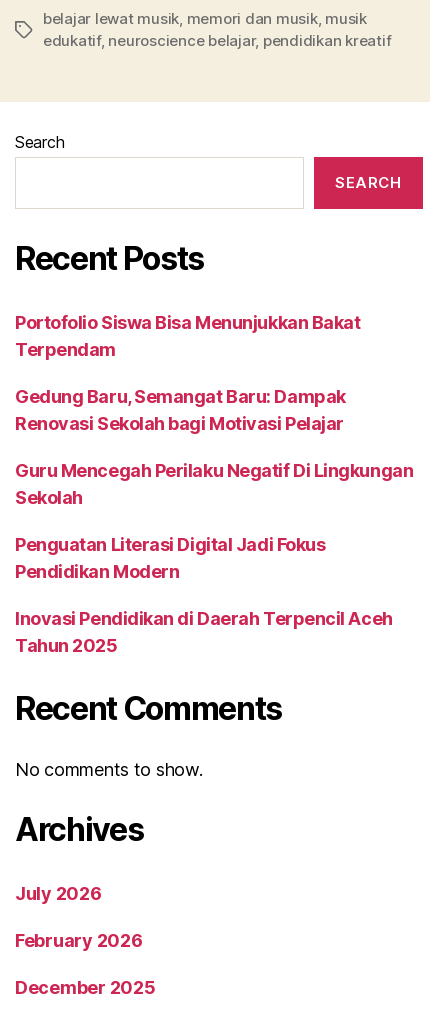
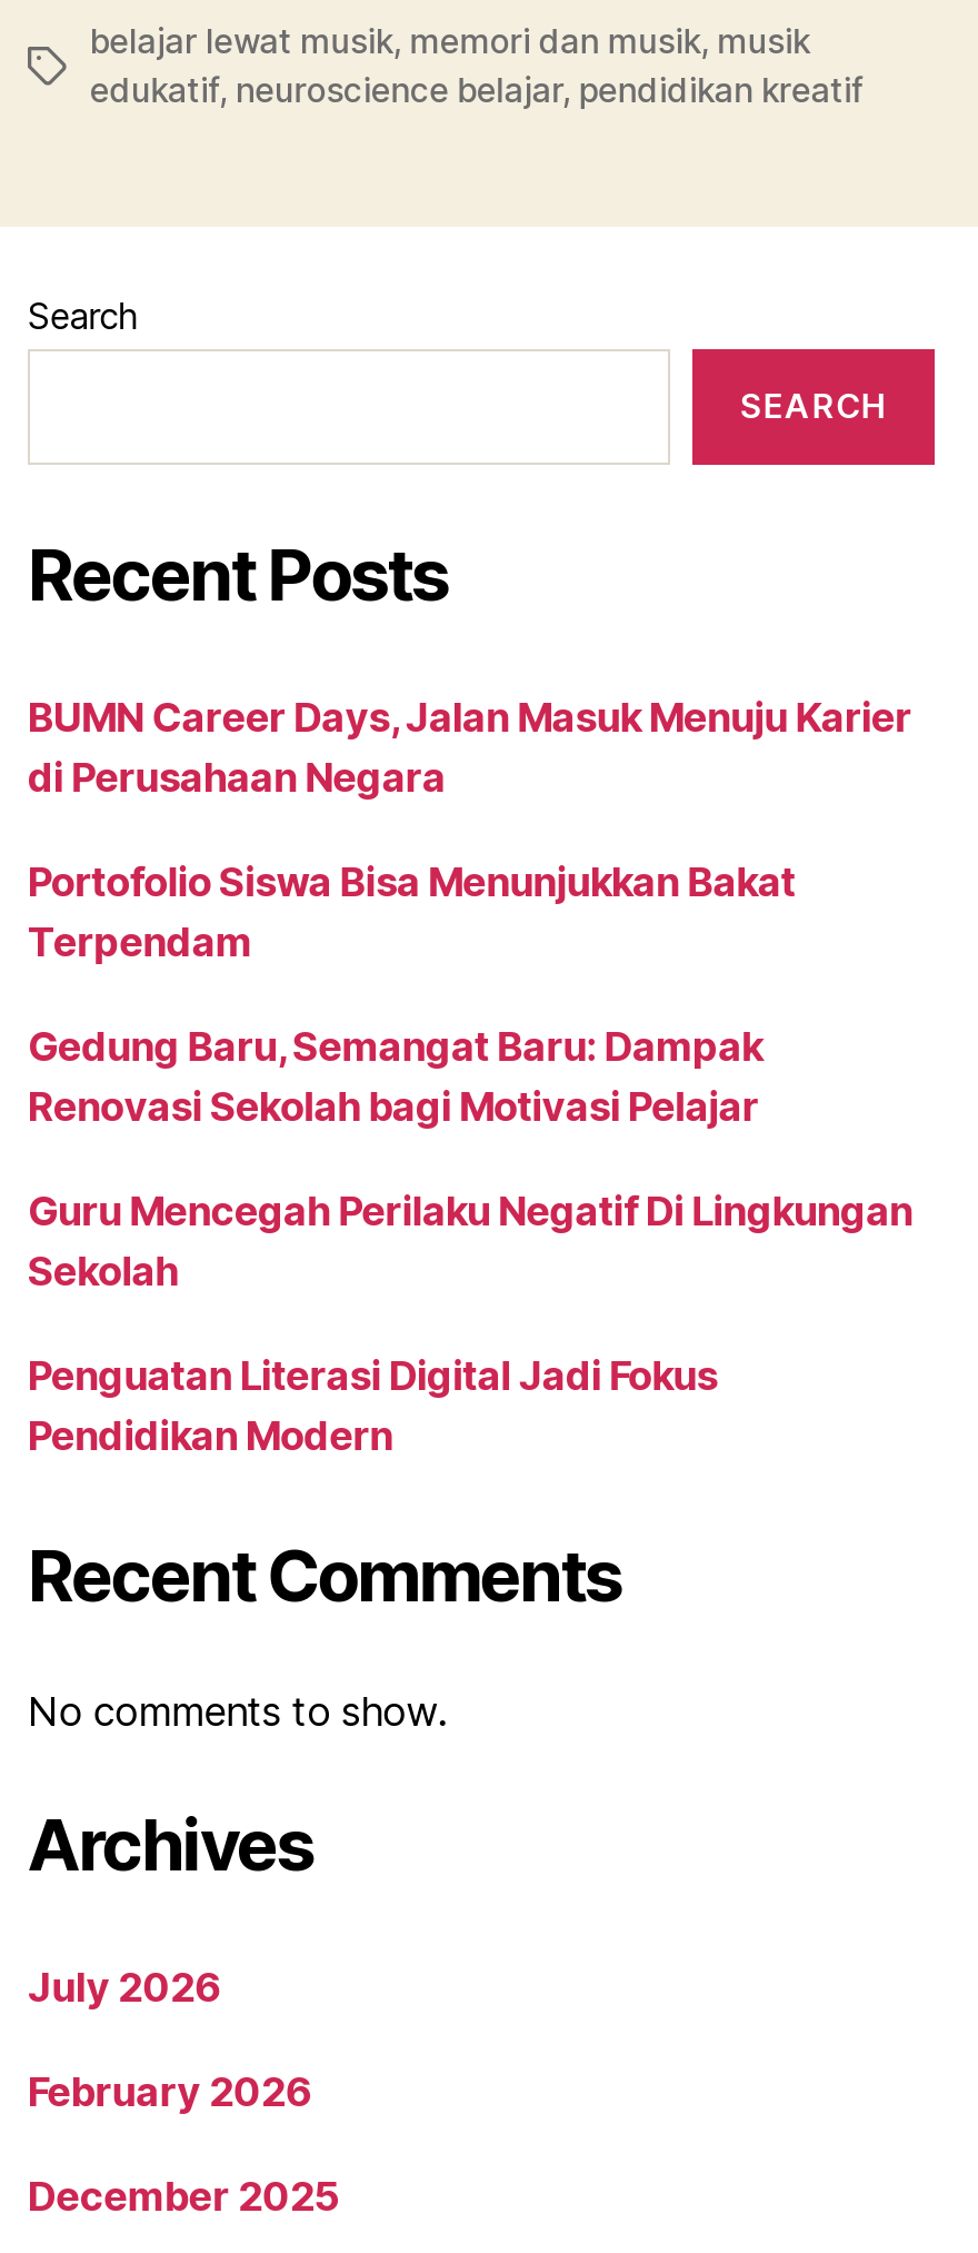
+ BUMN Career Days, Jalan Masuk Menuju Karier
+ di Perusahaan Negara

moved down: Portofolio Siswa Bisa Menunjukkan Bakat | Terpendam | Gedung Baru, Semangat Baru: Dampak | Renovasi Sekolah bagi Motivasi Pelajar | Guru Mencegah Perilaku Negatif Di Lingkungan | Sekolah | Penguatan Literasi Digital Jadi Fokus | Pendidikan Modern

- Inovasi Pendidikan di Daerah Terpencil Aceh
- Tahun 2025
